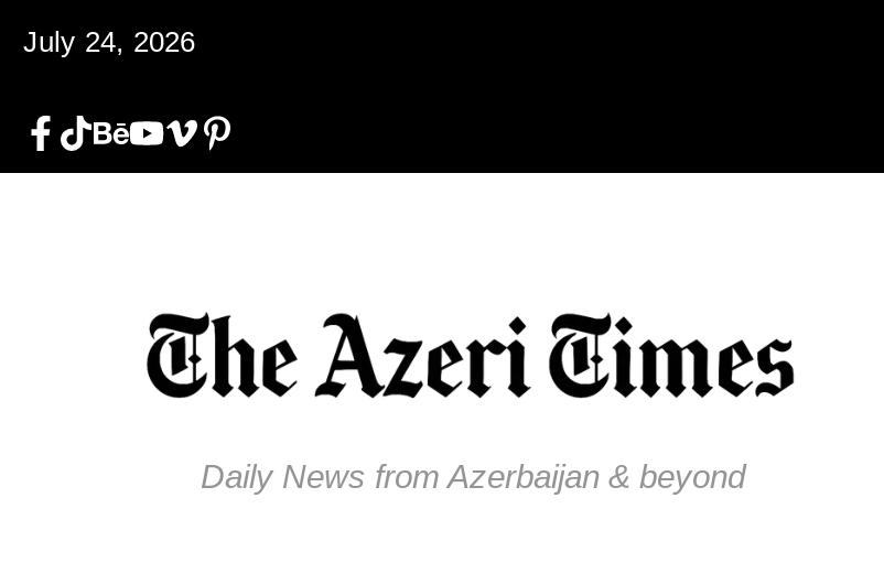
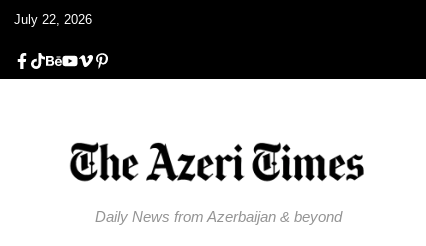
- July 24, 2026
+ July 22, 2026
